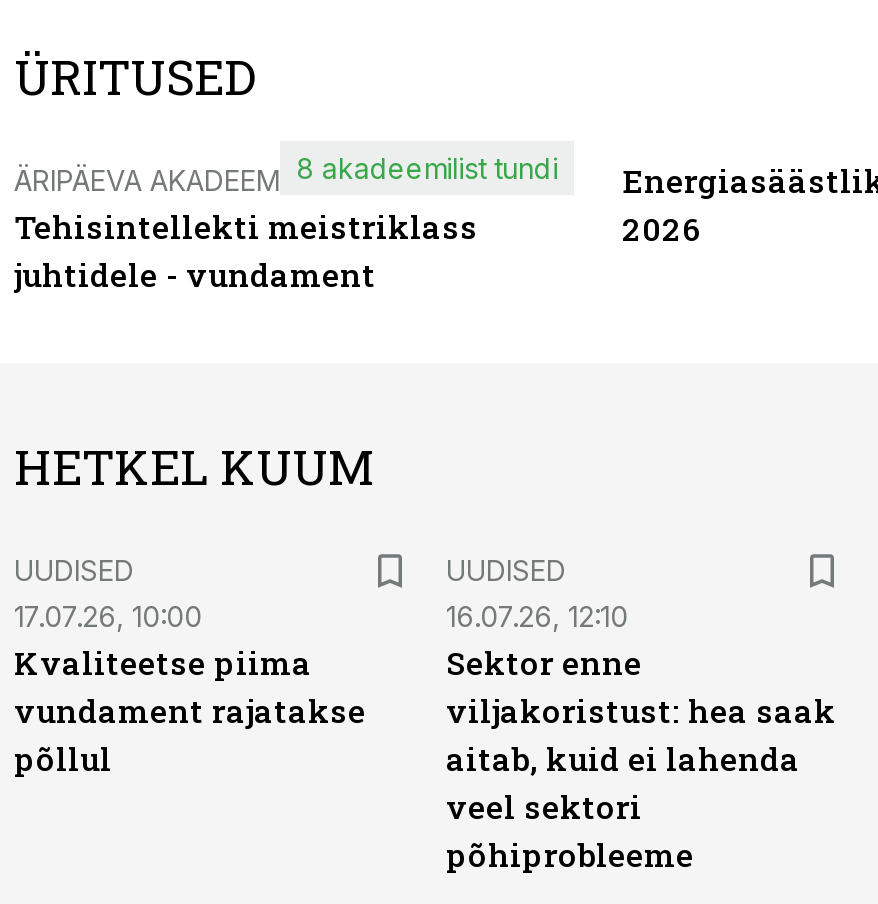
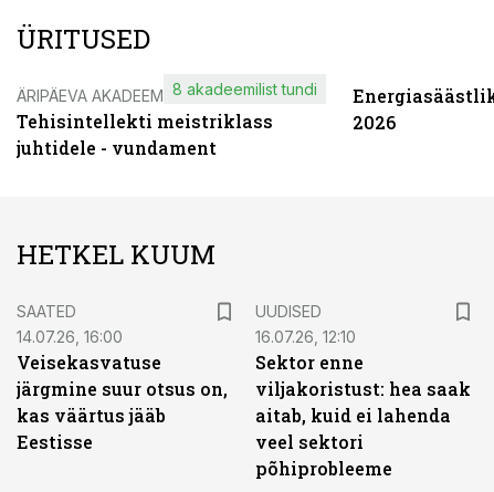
- UUDISED
- 17.07.26, 10:00
- Kvaliteetse piima
- vundament rajatakse
- põllul
+ SAATED
+ 14.07.26, 16:00
+ Veisekasvatuse
+ järgmine suur otsus on,
+ kas väärtus jääb
+ Eestisse
